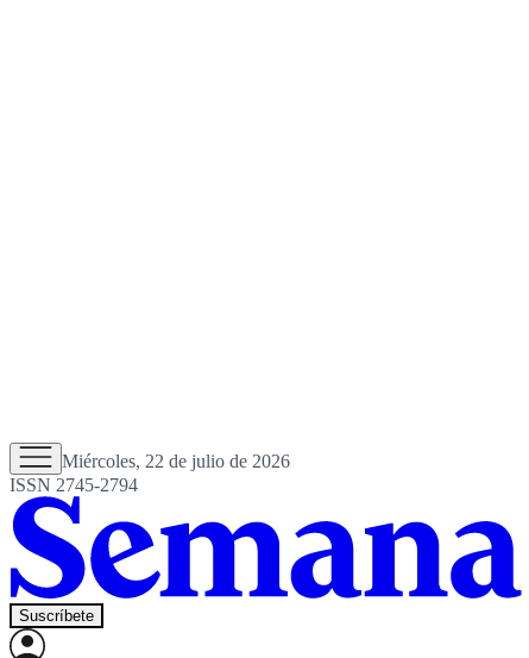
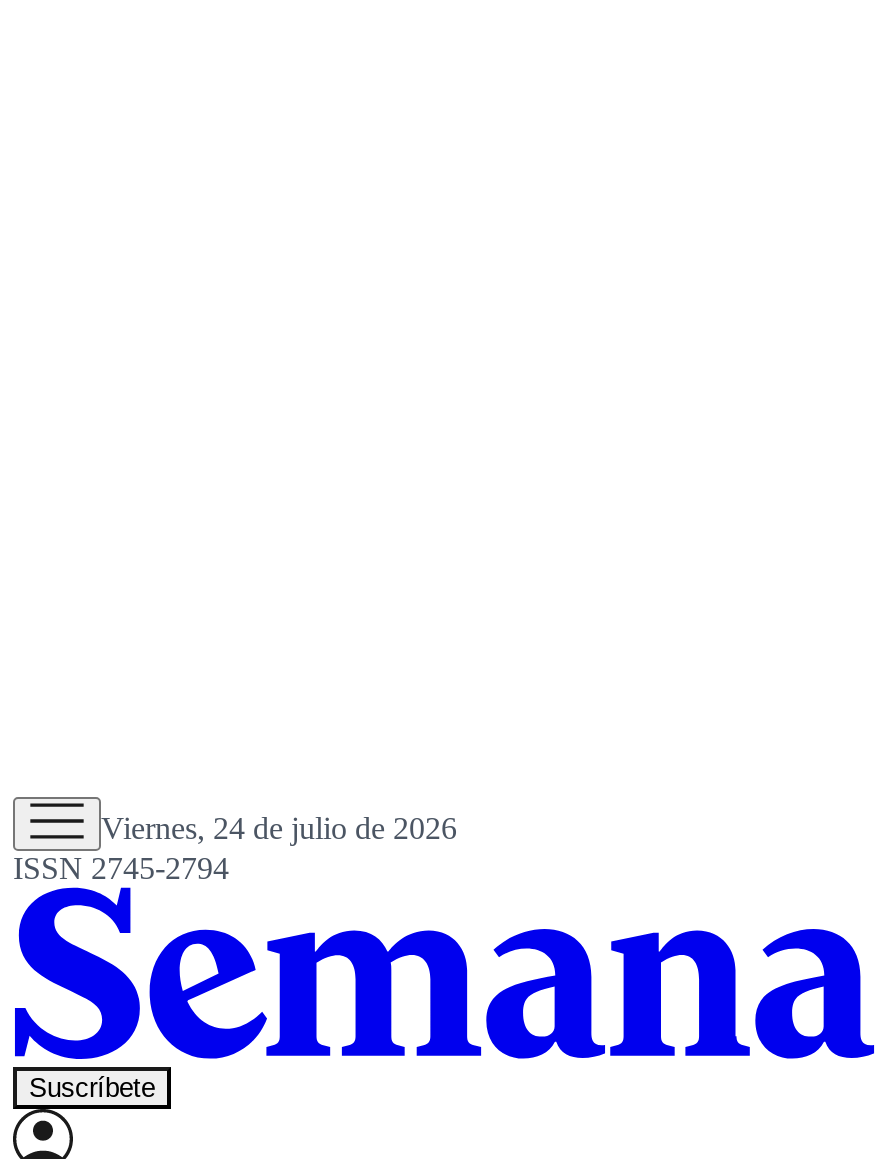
- Miércoles, 22 de julio de 2026
+ Viernes, 24 de julio de 2026
